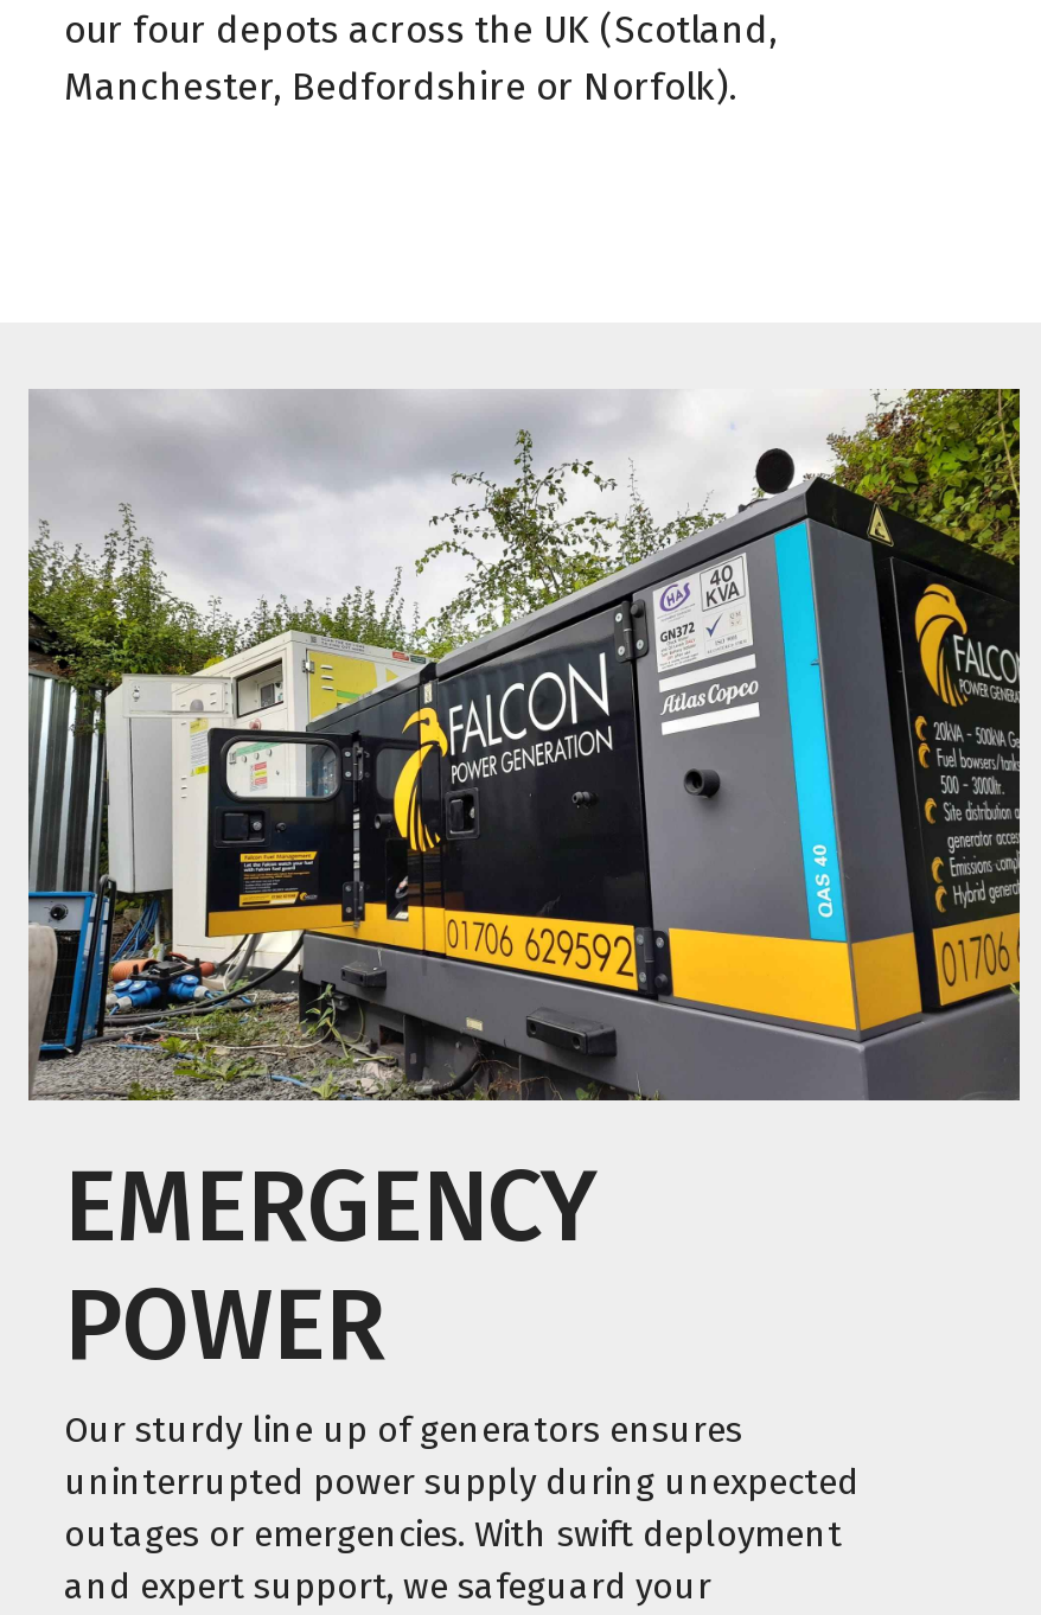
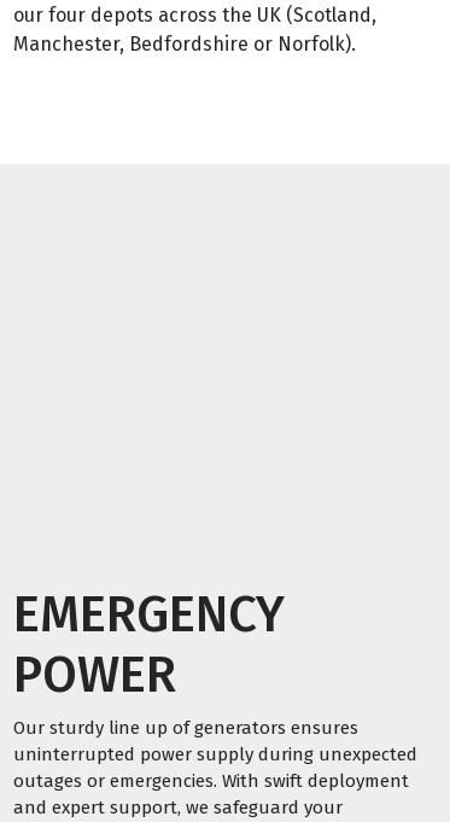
- [image]
